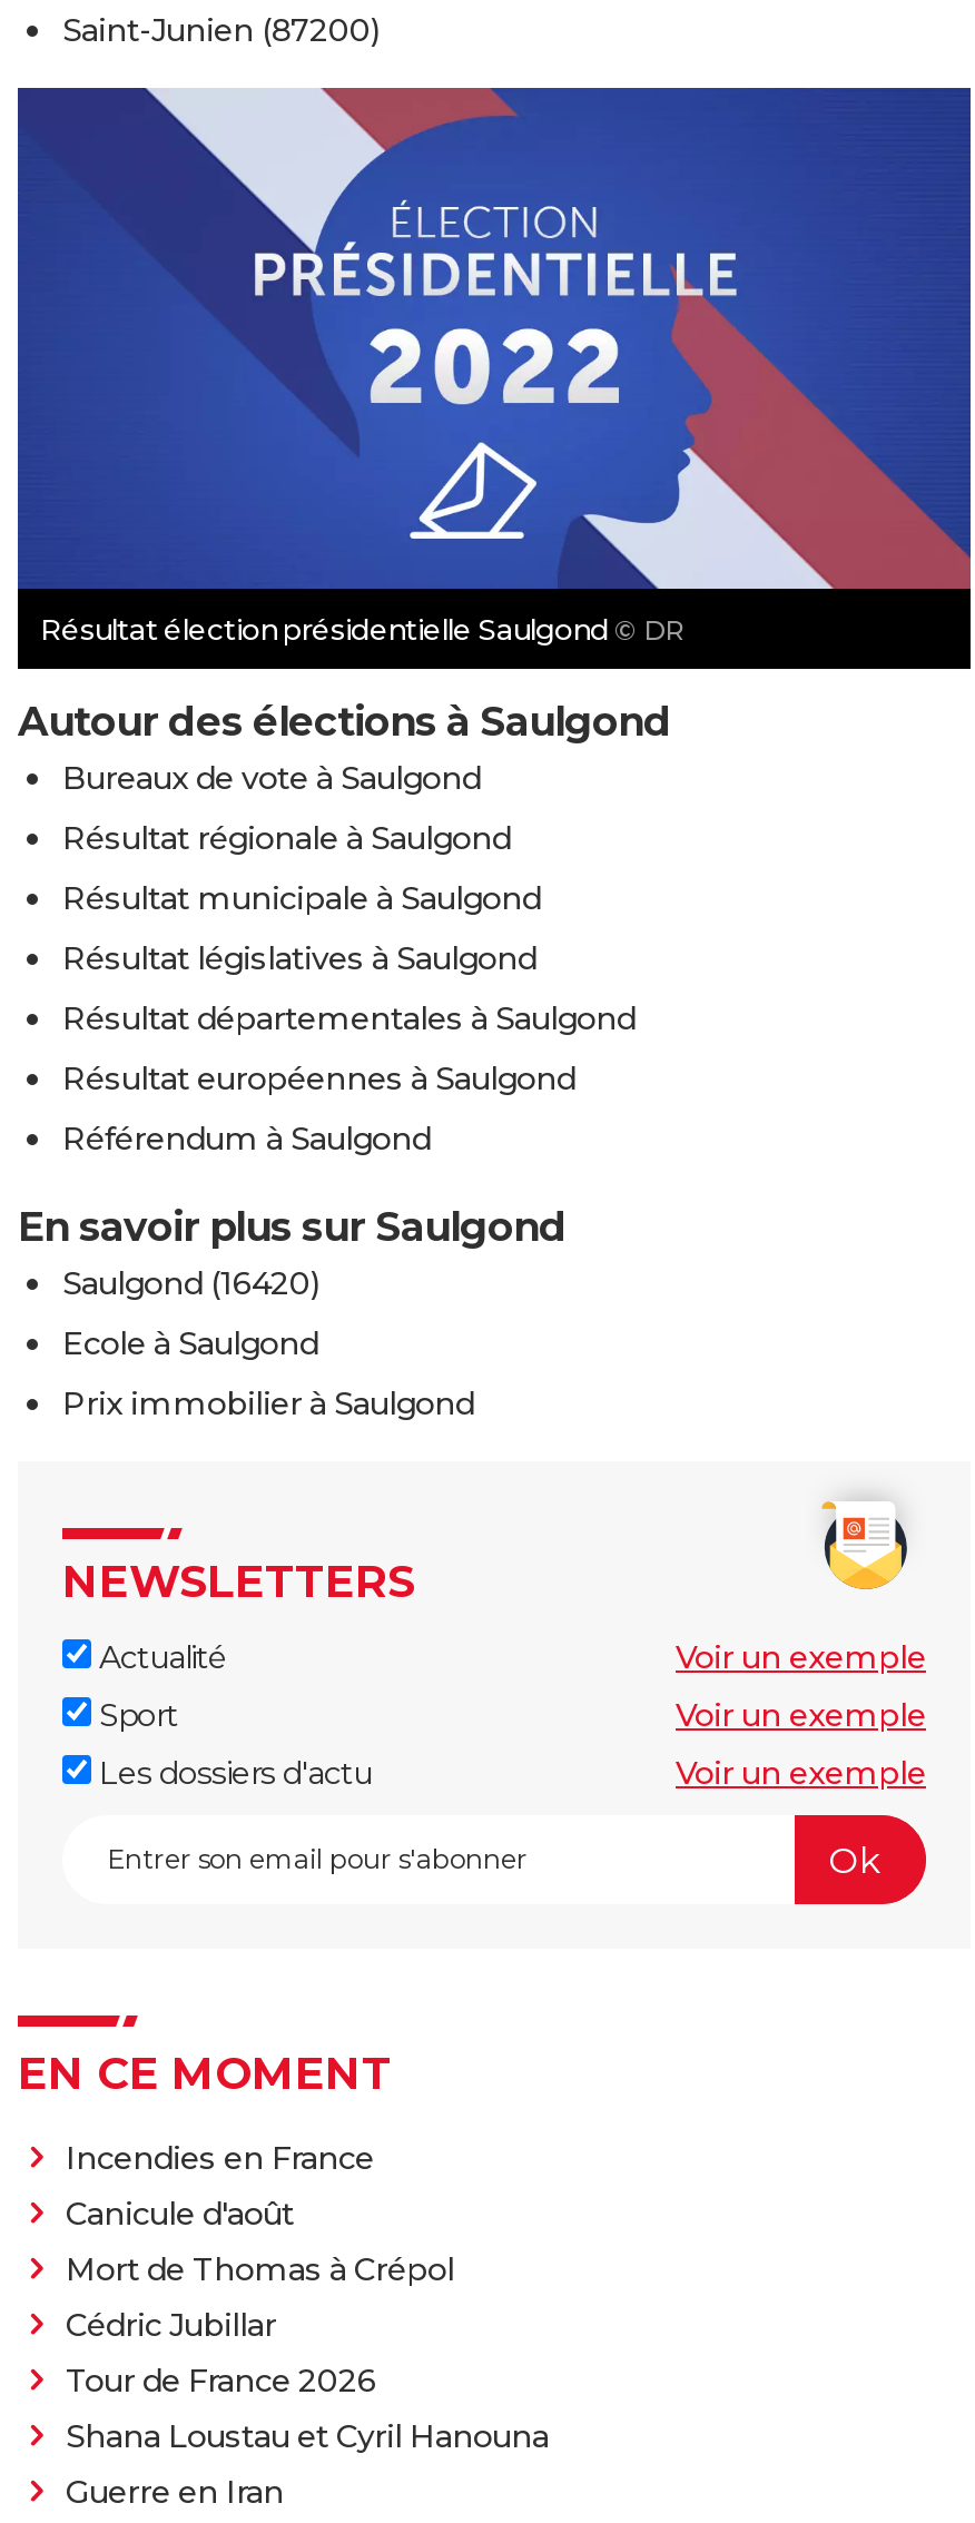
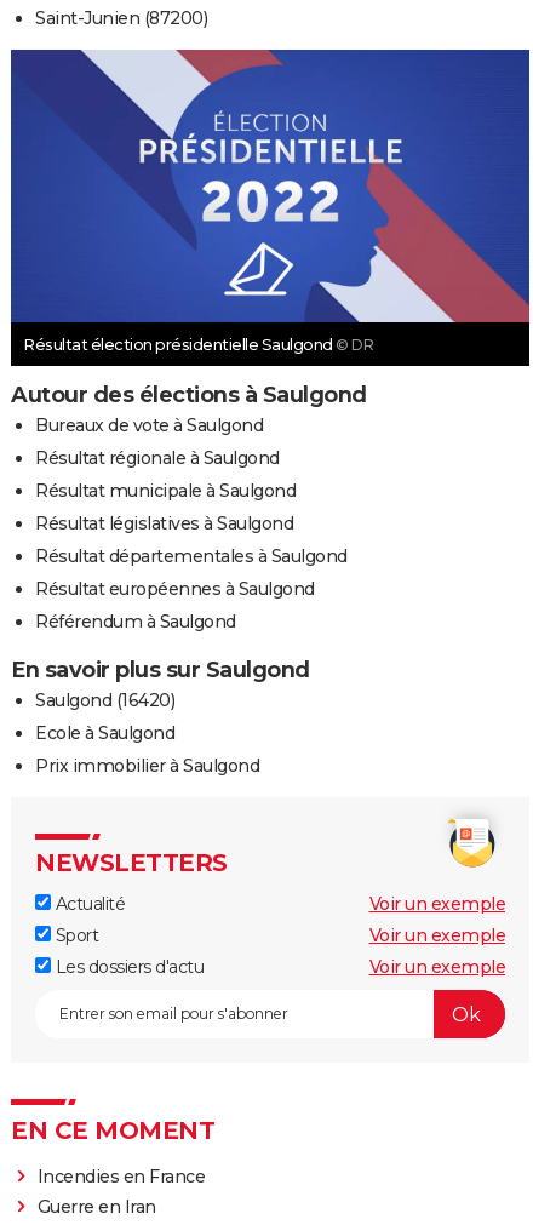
- Canicule d'août
- Mort de Thomas à Crépol
- Cédric Jubillar
- Tour de France 2026
- Shana Loustau et Cyril Hanouna
